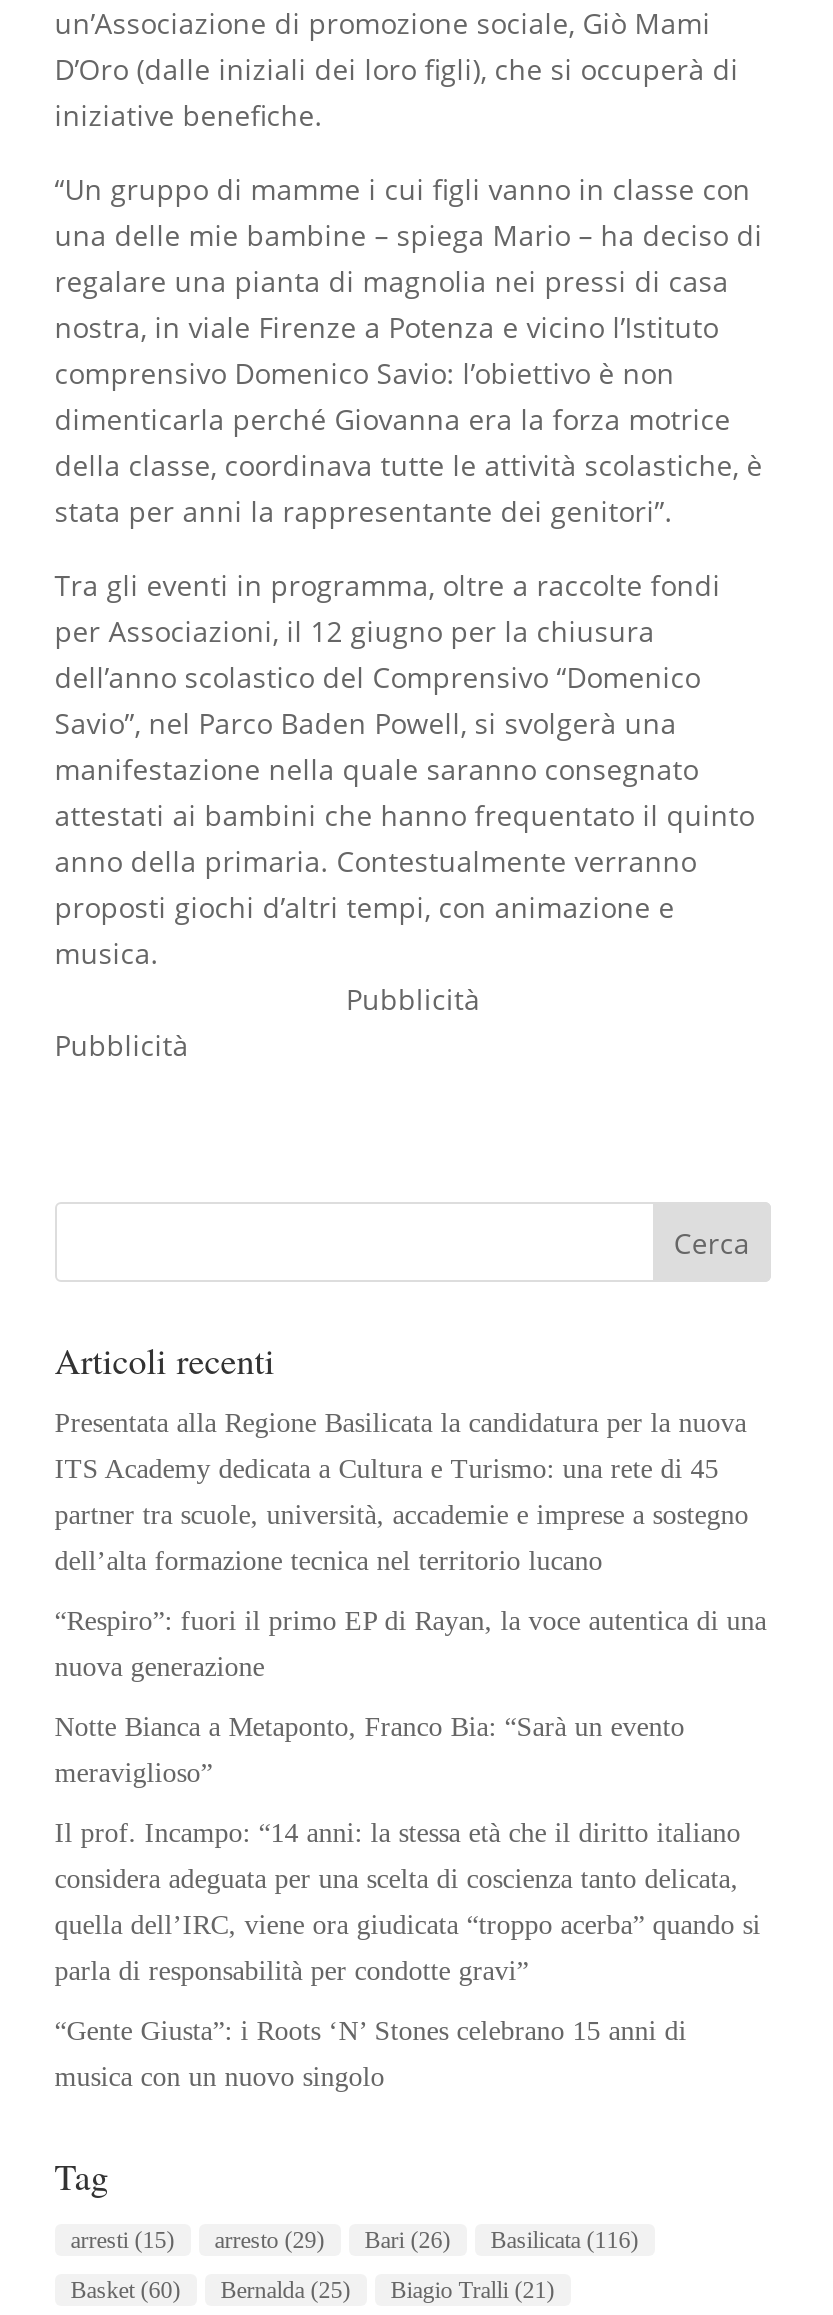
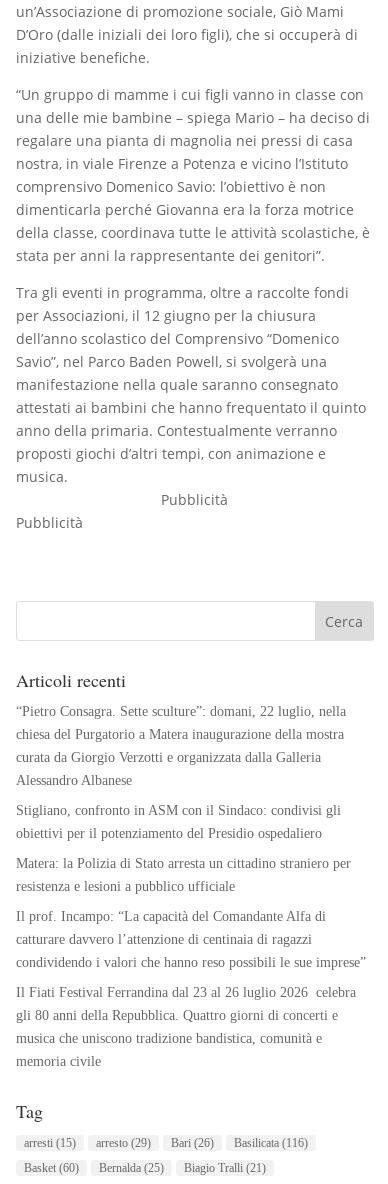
- Presentata alla Regione Basilicata la candidatura per la nuova
- ITS Academy dedicata a Cultura e Turismo: una rete di 45
- partner tra scuole, università, accademie e imprese a sostegno
- dell’alta formazione tecnica nel territorio lucano
- “Respiro”: fuori il primo EP di Rayan, la voce autentica di una
- nuova generazione
- Notte Bianca a Metaponto, Franco Bia: “Sarà un evento
- meraviglioso”
- Il prof. Incampo: “14 anni: la stessa età che il diritto italiano
- considera adeguata per una scelta di coscienza tanto delicata,
- quella dell’IRC, viene ora giudicata “troppo acerba” quando si
- parla di responsabilità per condotte gravi”
- “Gente Giusta”: i Roots ‘N’ Stones celebrano 15 anni di
- musica con un nuovo singolo
+ “Pietro Consagra. Sette sculture”: domani, 22 luglio, nella
+ chiesa del Purgatorio a Matera inaugurazione della mostra
+ curata da Giorgio Verzotti e organizzata dalla Galleria
+ Alessandro Albanese
+ Stigliano, confronto in ASM con il Sindaco: condivisi gli
+ obiettivi per il potenziamento del Presidio ospedaliero
+ Matera: la Polizia di Stato arresta un cittadino straniero per
+ resistenza e lesioni a pubblico ufficiale
+ Il prof. Incampo: “La capacità del Comandante Alfa di
+ catturare davvero l’attenzione di centinaia di ragazzi
+ condividendo i valori che hanno reso possibili le sue imprese”
+ Il Fiati Festival Ferrandina dal 23 al 26 luglio 2026 celebra
+ gli 80 anni della Repubblica. Quattro giorni di concerti e
+ musica che uniscono tradizione bandistica, comunità e
+ memoria civile
